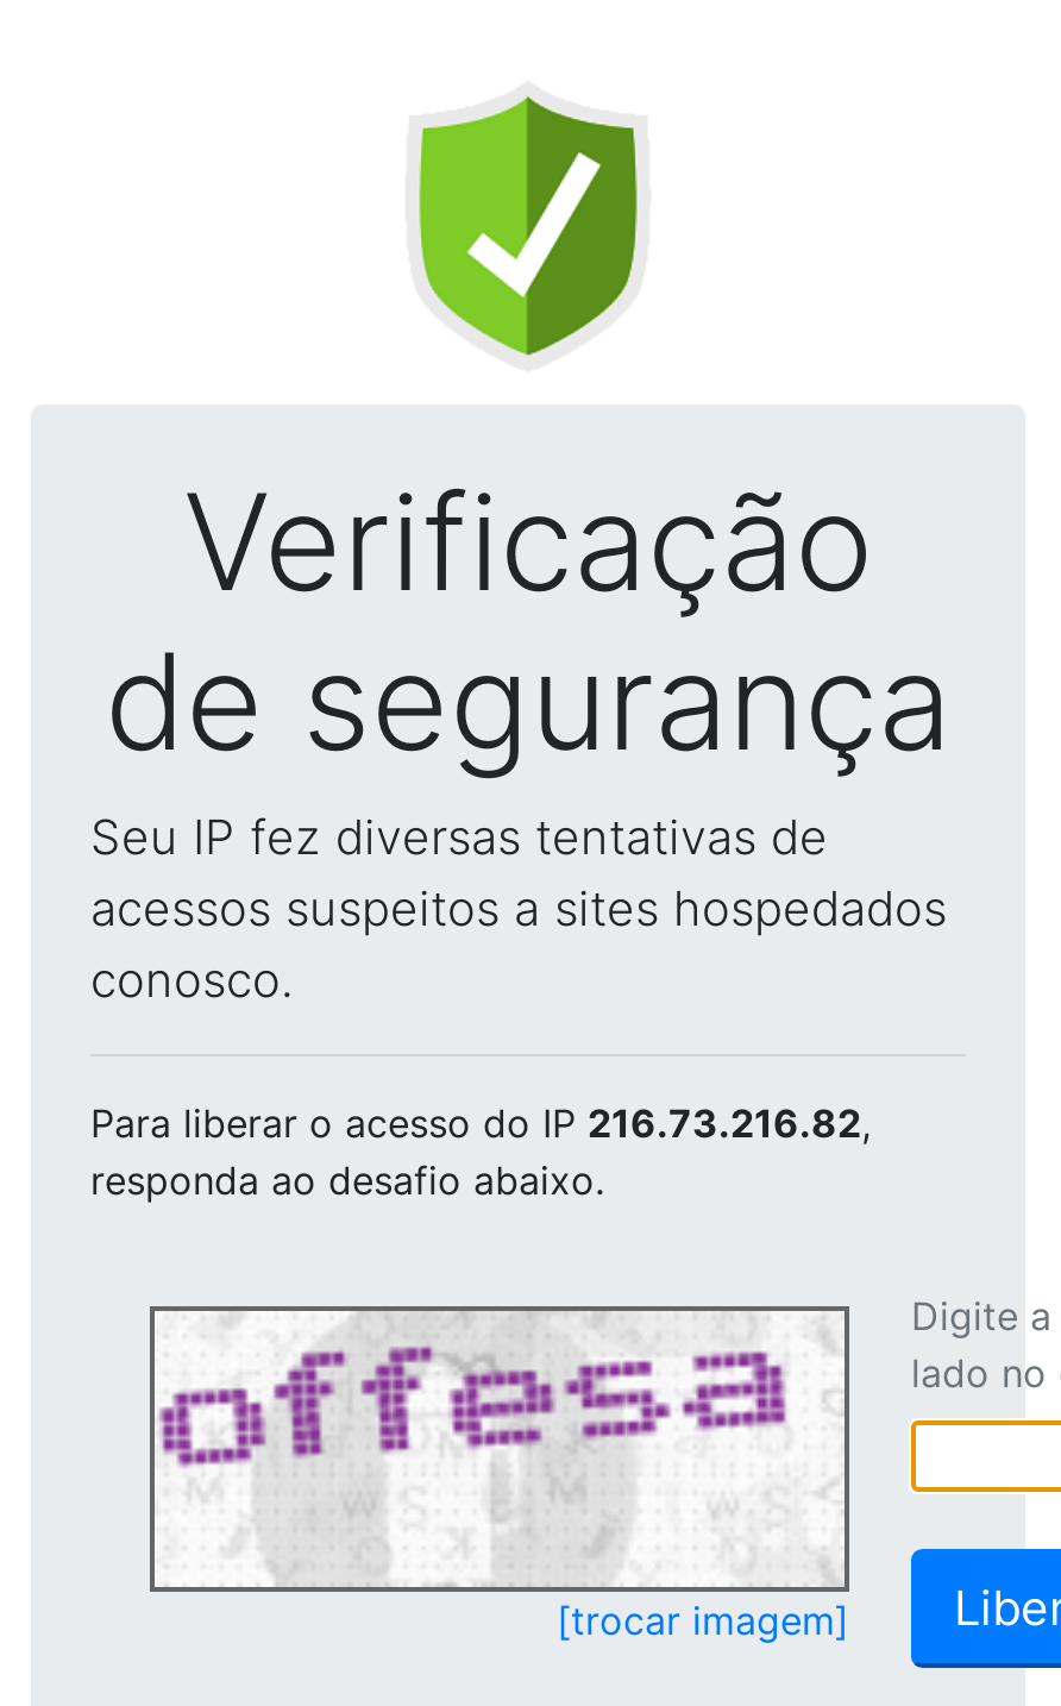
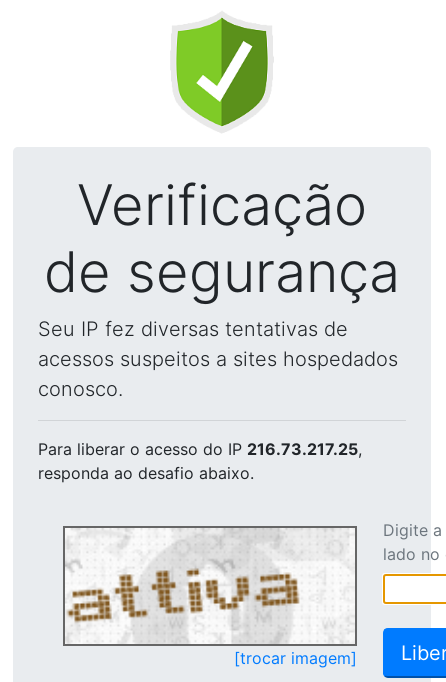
- Para liberar o acesso do IP 216.73.216.82,
+ Para liberar o acesso do IP 216.73.217.25,

- [image]
+ [image]
